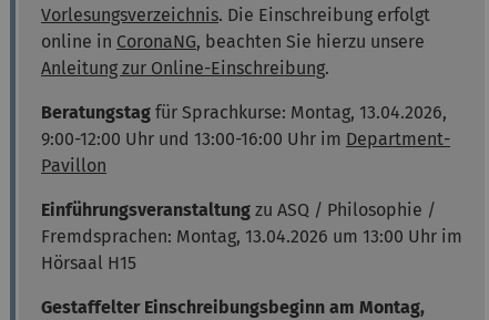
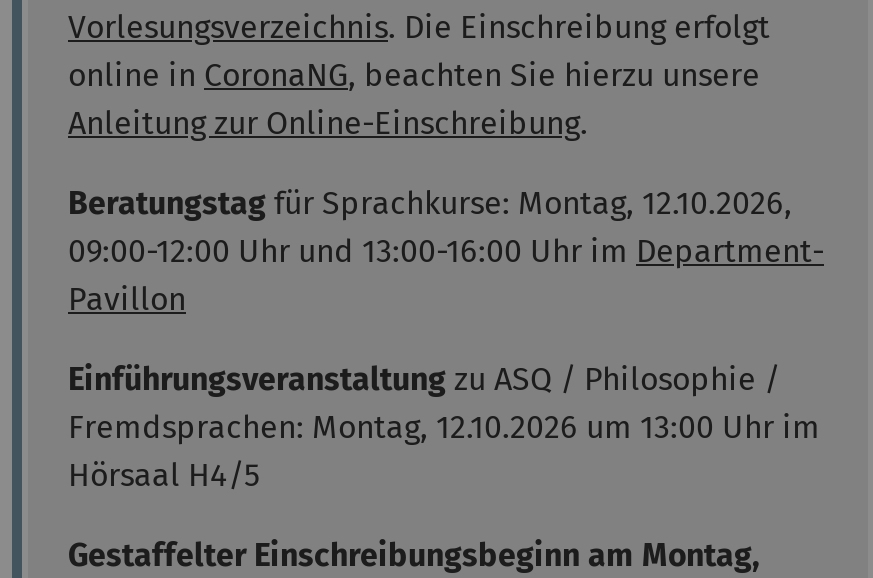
- Beratungstag für Sprachkurse: Montag, 13.04.2026,
+ Beratungstag für Sprachkurse: Montag, 12.10.2026,

- 9:00-12:00 Uhr und 13:00-16:00 Uhr im Department-
+ 09:00-12:00 Uhr und 13:00-16:00 Uhr im Department-

- Fremdsprachen: Montag, 13.04.2026 um 13:00 Uhr im
+ Fremdsprachen: Montag, 12.10.2026 um 13:00 Uhr im

- Hörsaal H15
+ Hörsaal H4/5
